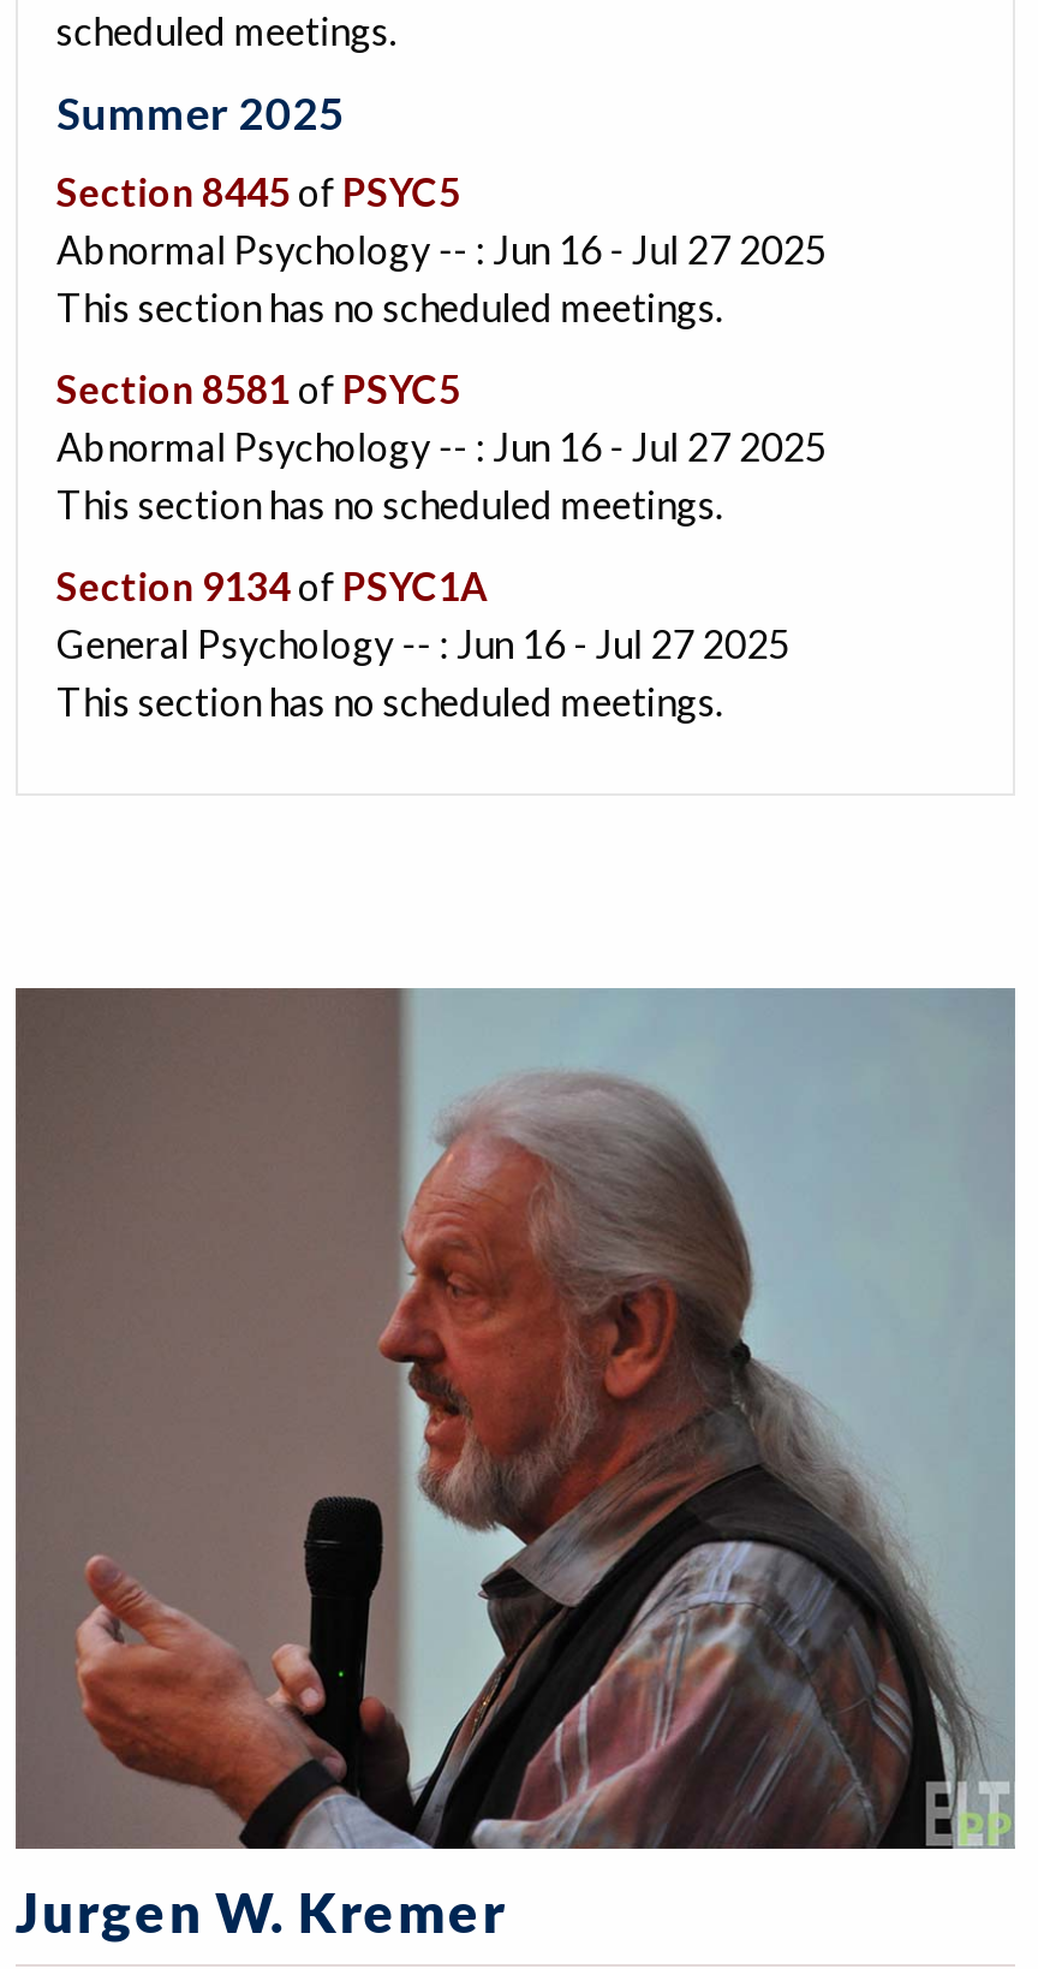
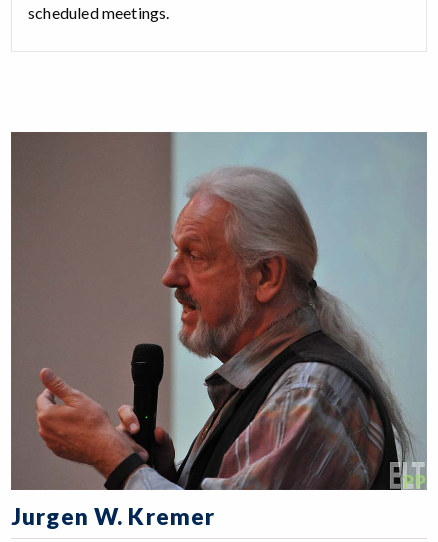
- Summer 2025
- Section 8445 of PSYC5
- Abnormal Psychology -- : Jun 16 - Jul 27 2025
- This section has no scheduled meetings.
- Section 8581 of PSYC5
- Abnormal Psychology -- : Jun 16 - Jul 27 2025
- This section has no scheduled meetings.
- Section 9134 of PSYC1A
- General Psychology -- : Jun 16 - Jul 27 2025
- This section has no scheduled meetings.
